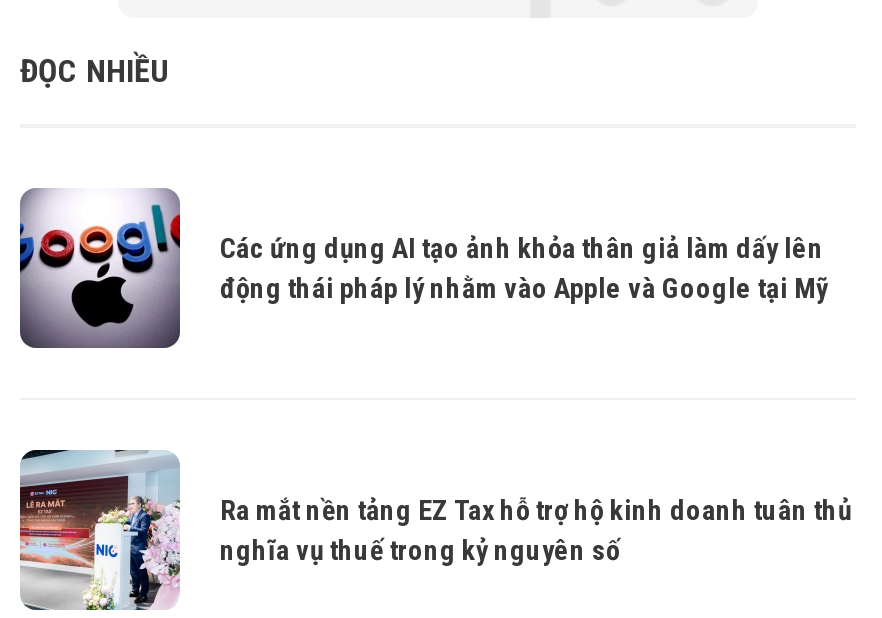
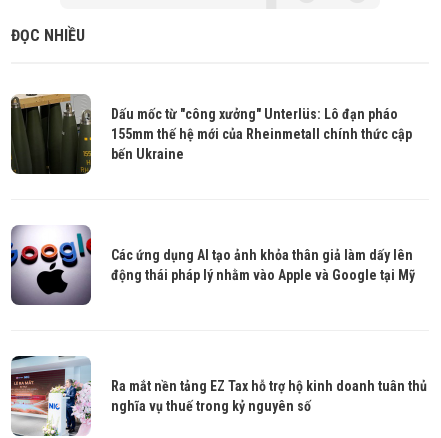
+ [image]
+ Dấu mốc từ "công xưởng" Unterlüs: Lô đạn pháo
+ 155mm thế hệ mới của Rheinmetall chính thức cập
+ bến Ukraine
